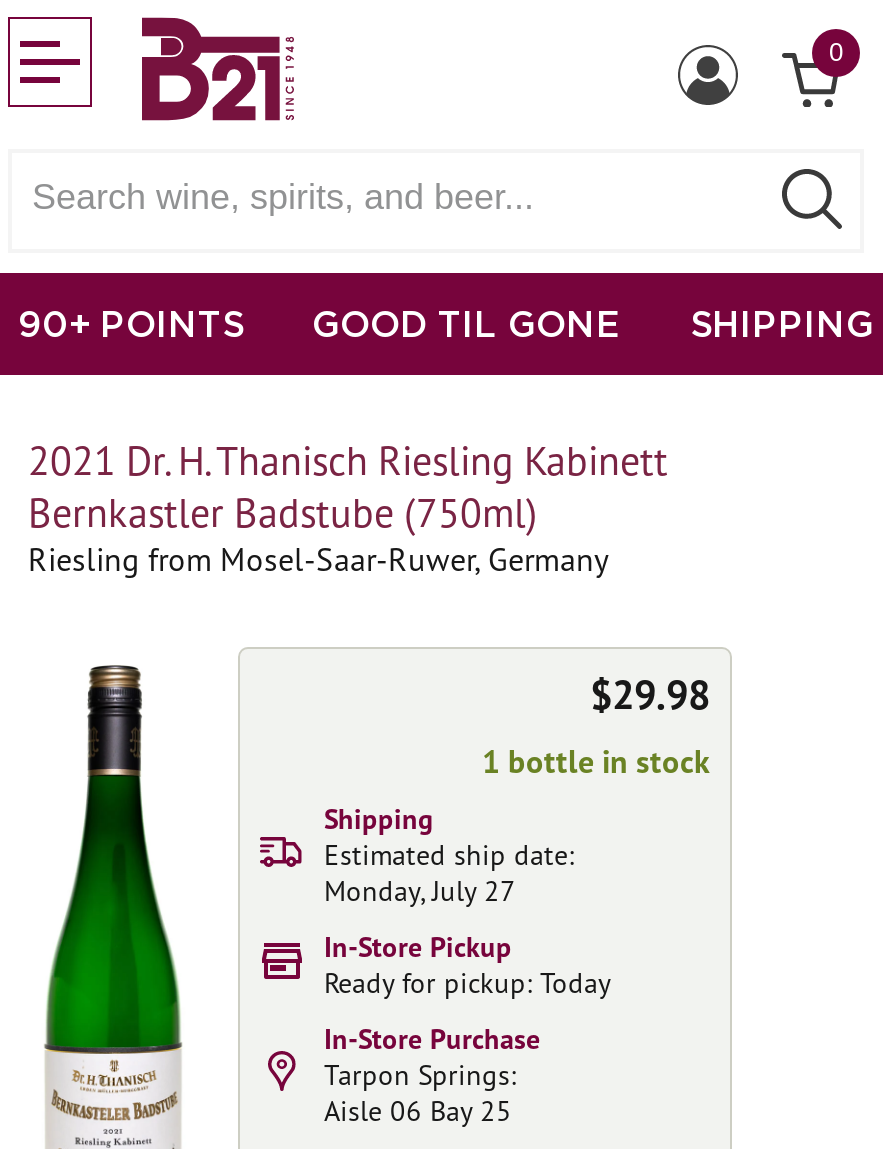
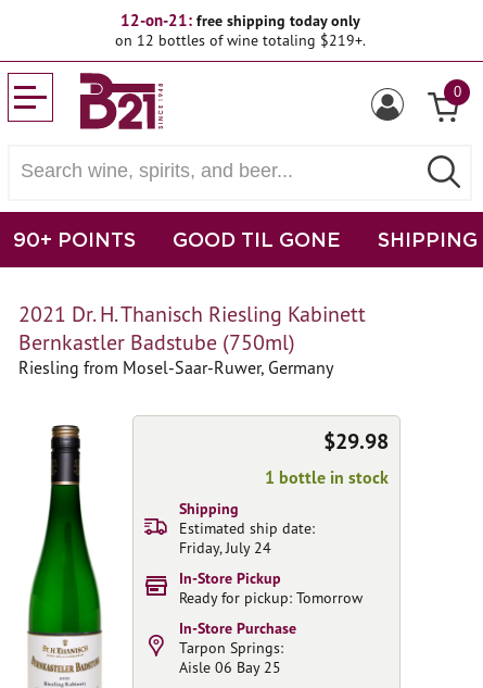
+ 12-on-21: free shipping today only
+ on 12 bottles of wine totaling $219+.

- Monday, July 27
+ Friday, July 24

- Ready for pickup: Today
+ Ready for pickup: Tomorrow
